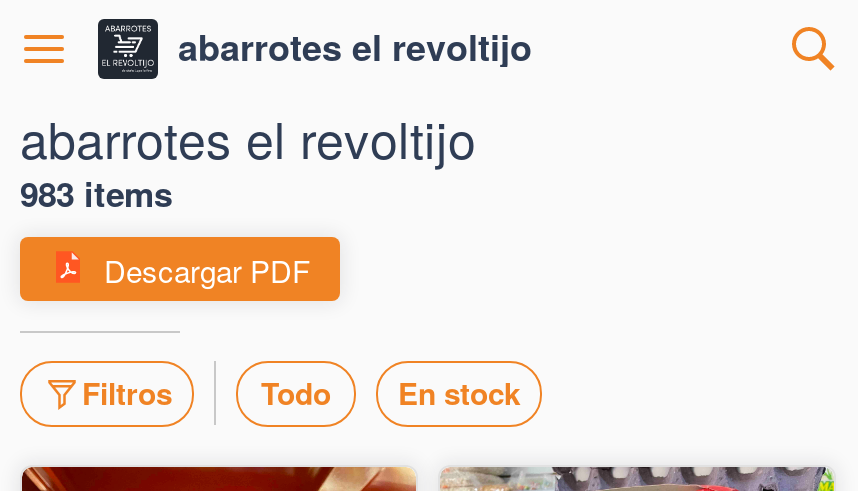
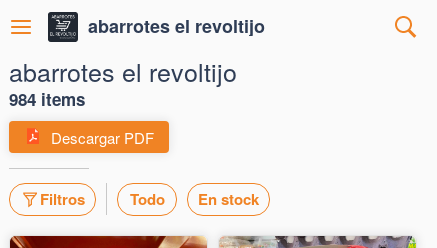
- 983 items
+ 984 items
